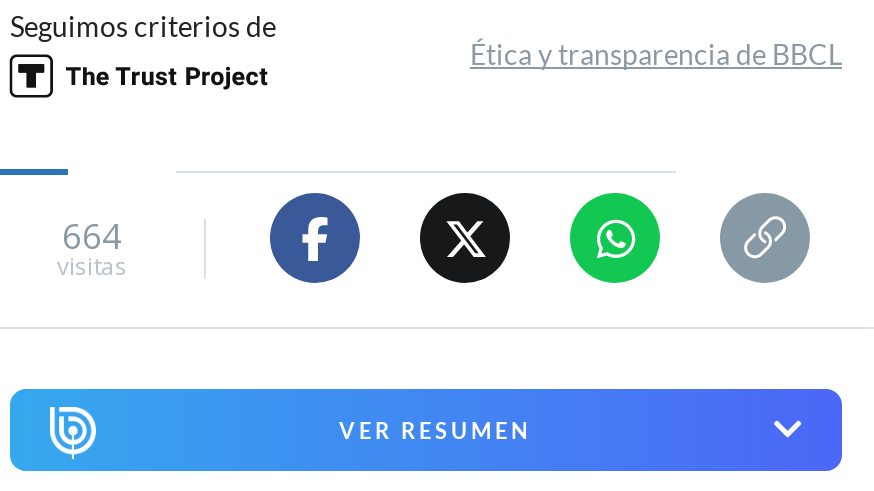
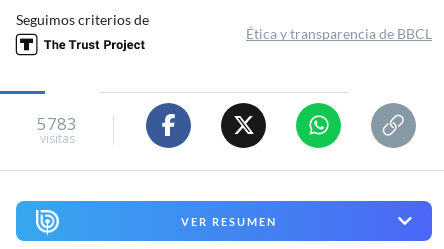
- 664
+ 5783
